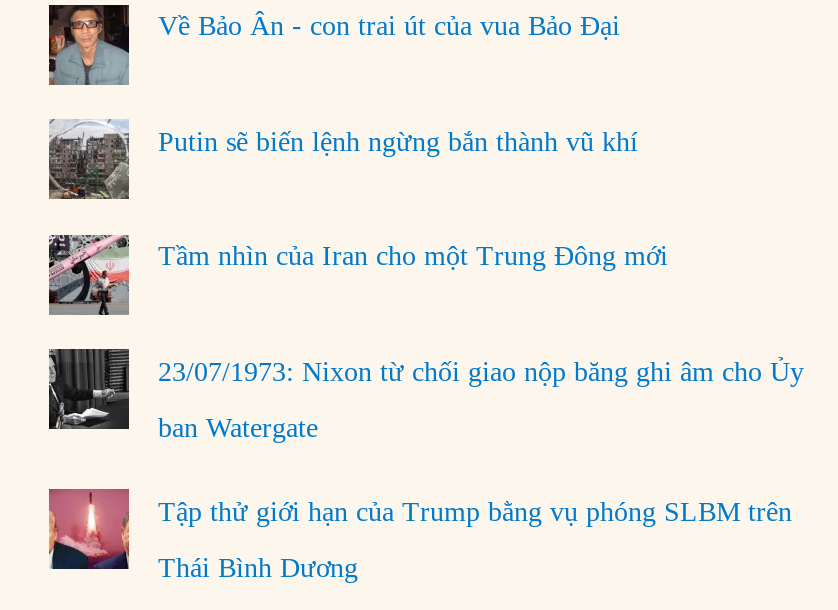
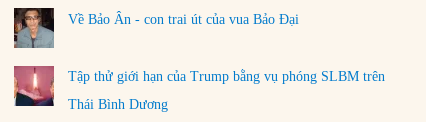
- [image]
- Putin sẽ biến lệnh ngừng bắn thành vũ khí

- [image]
- Tầm nhìn của Iran cho một Trung Đông mới

- [image]
- 23/07/1973: Nixon từ chối giao nộp băng ghi âm cho Ủy
- ban Watergate
